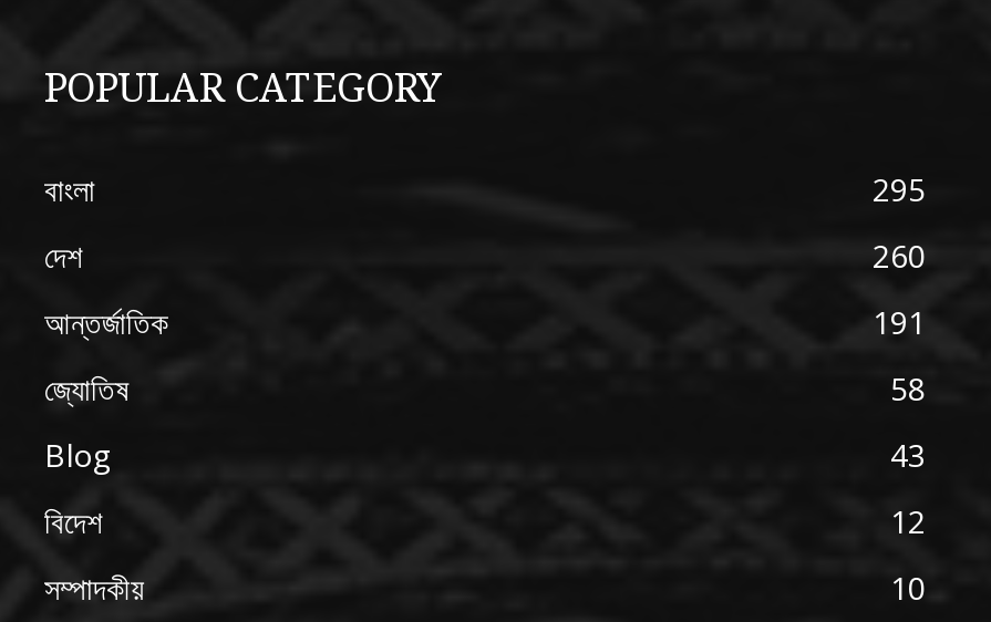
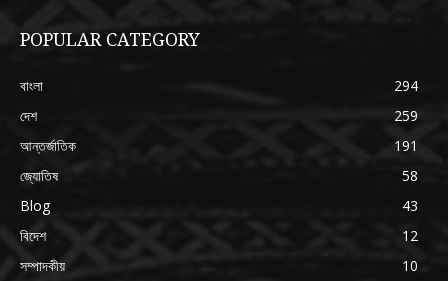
- 295
+ 294

- 260
+ 259
